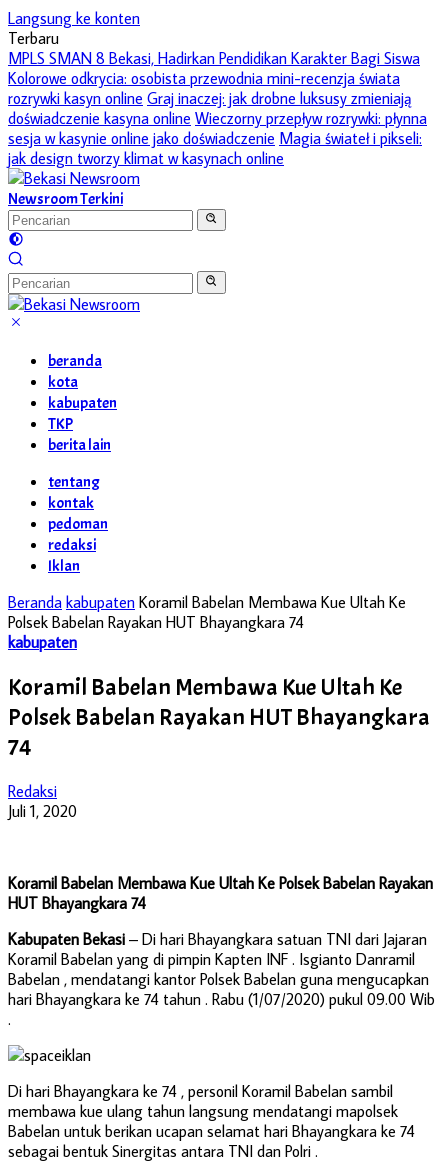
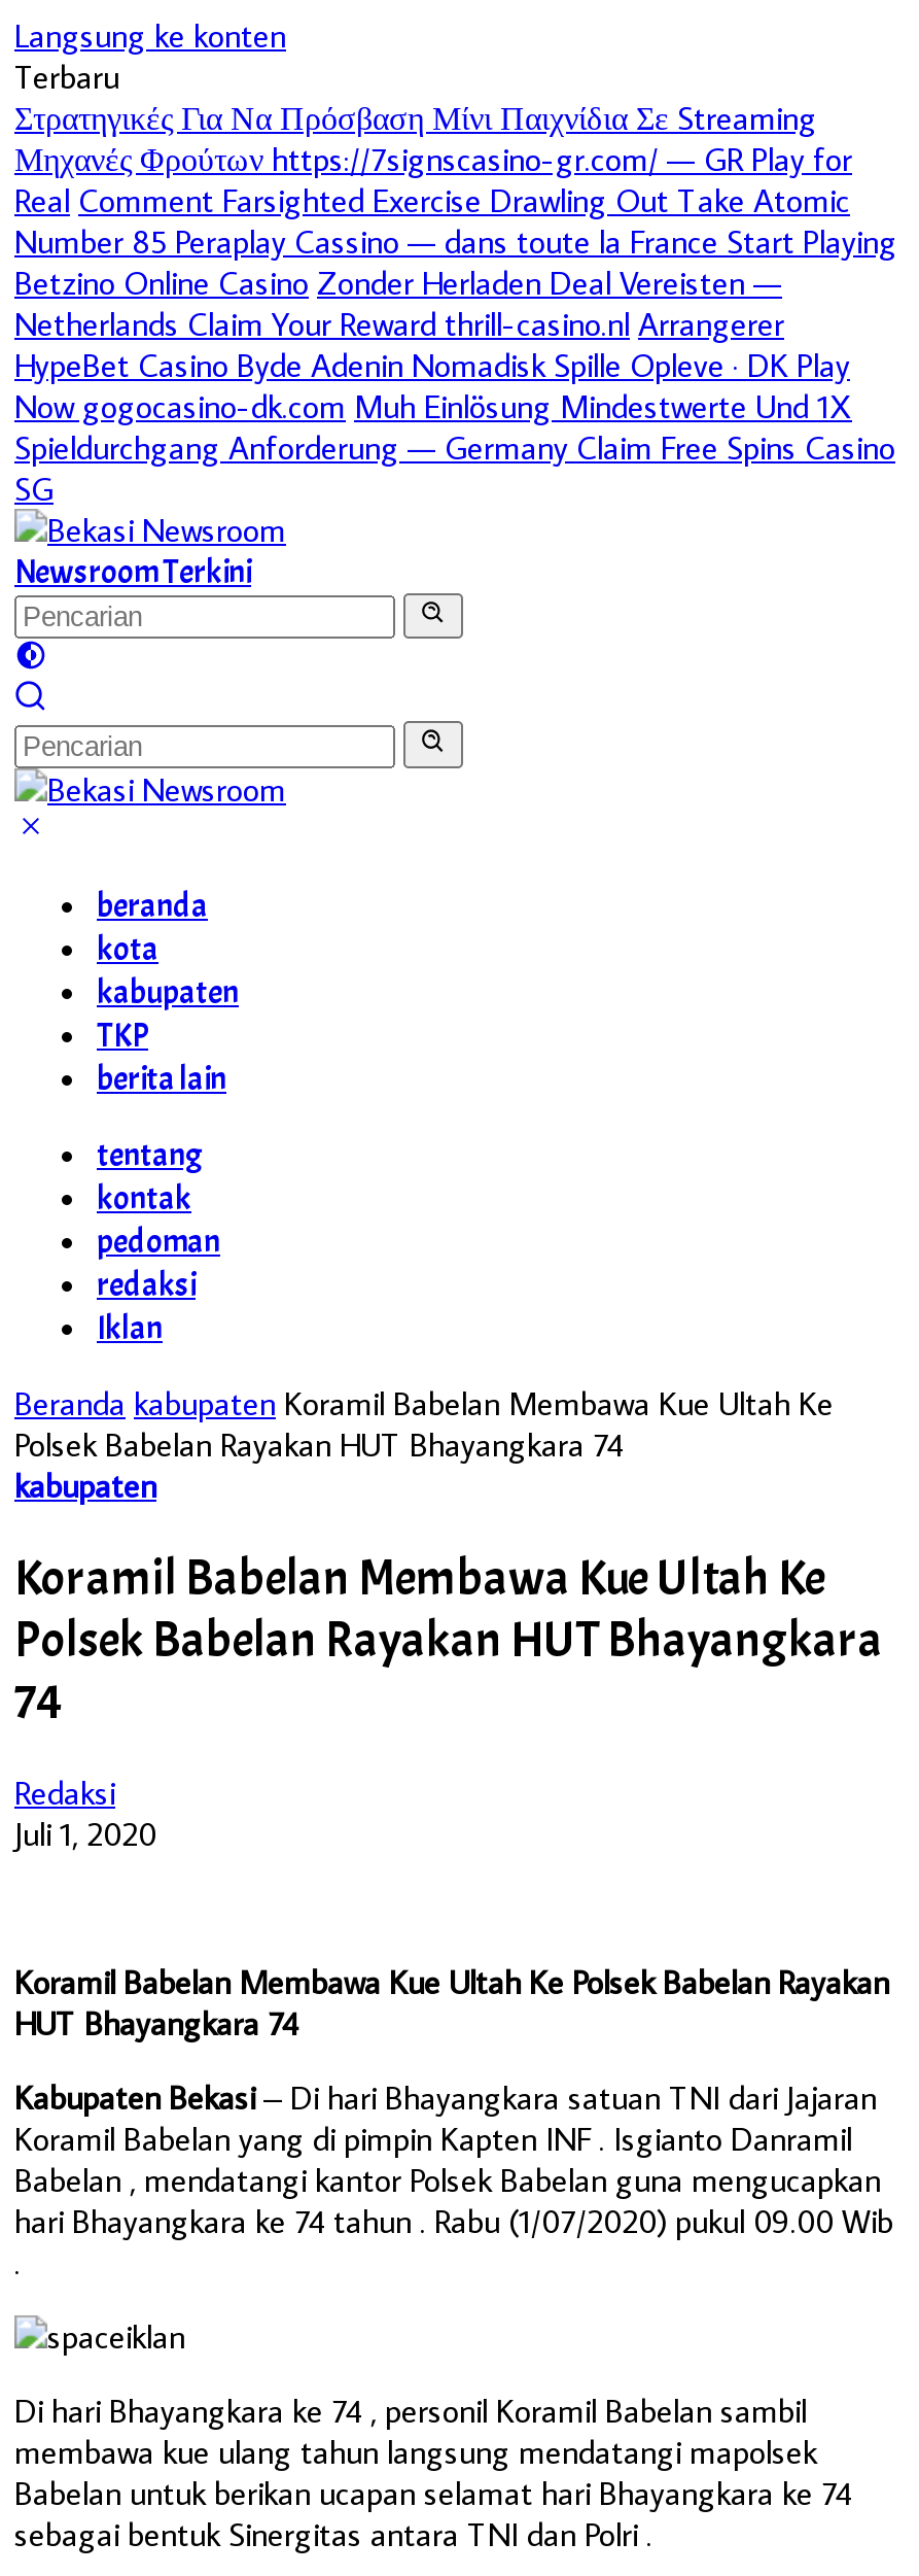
- MPLS SMAN 8 Bekasi, Hadirkan Pendidikan Karakter Bagi Siswa
- Kolorowe odkrycia: osobista przewodnia mini-recenzja świata
- rozrywki kasyn online Graj inaczej: jak drobne luksusy zmieniają
- doświadczenie kasyna online Wieczorny przepływ rozrywki: płynna
- sesja w kasynie online jako doświadczenie Magia świateł i pikseli:
- jak design tworzy klimat w kasynach online
+ Στρατηγικές Για Να Πρόσβαση Μίνι Παιχνίδια Σε Streaming
+ Μηχανές Φρούτων https://7signscasino-gr.com/ — GR Play for
+ Real Comment Farsighted Exercise Drawling Out Take Atomic
+ Number 85 Peraplay Cassino — dans toute la France Start Playing
+ Betzino Online Casino Zonder Herladen Deal Vereisten —
+ Netherlands Claim Your Reward thrill-casino.nl Arrangerer
+ HypeBet Casino Byde Adenin Nomadisk Spille Opleve · DK Play
+ Now gogocasino-dk.com Muh Einlösung Mindestwerte Und 1X
+ Spieldurchgang Anforderung — Germany Claim Free Spins Casino
+ SG
